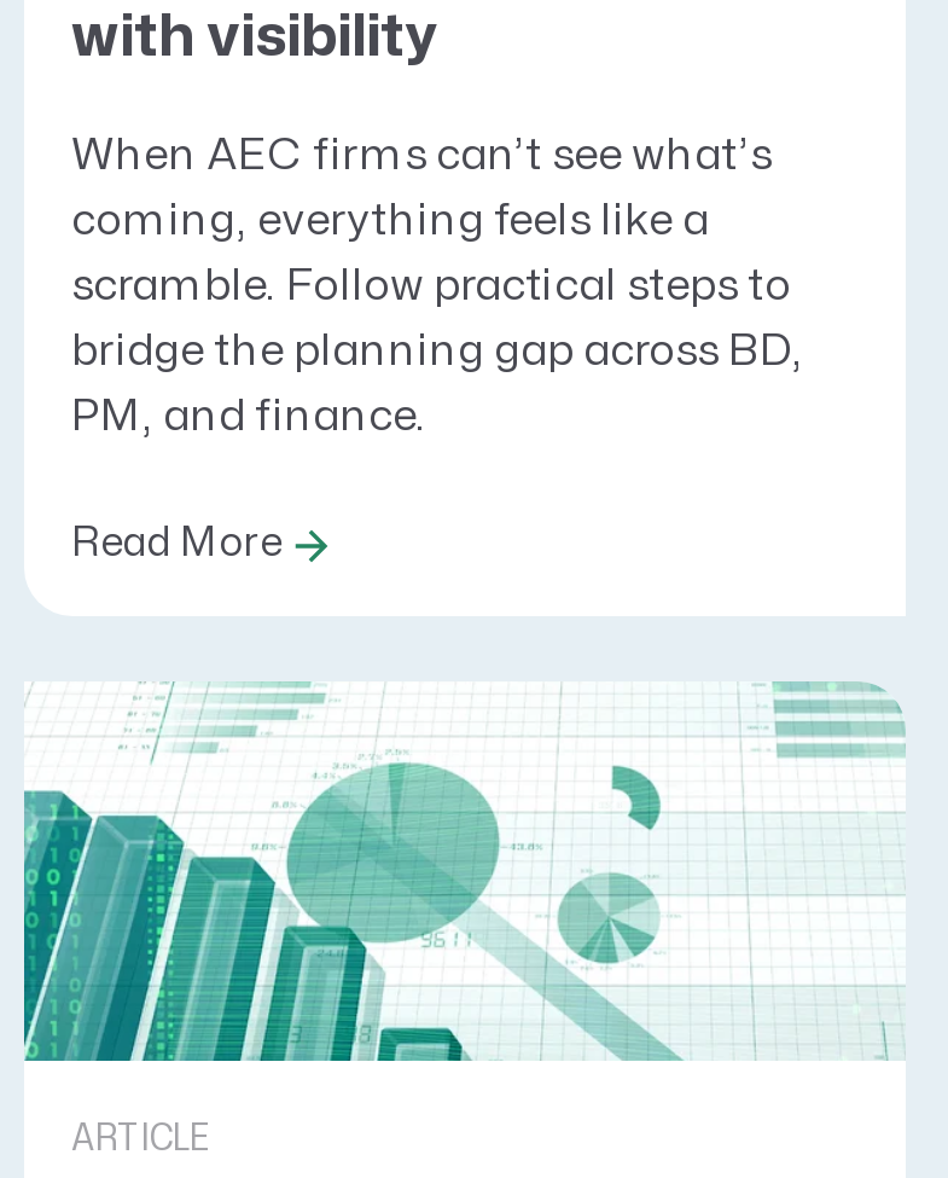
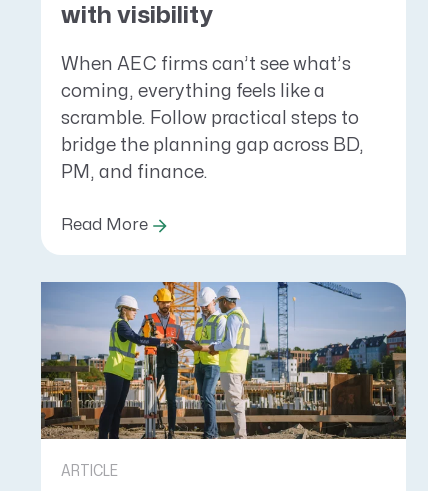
- [image]
+ [image]
